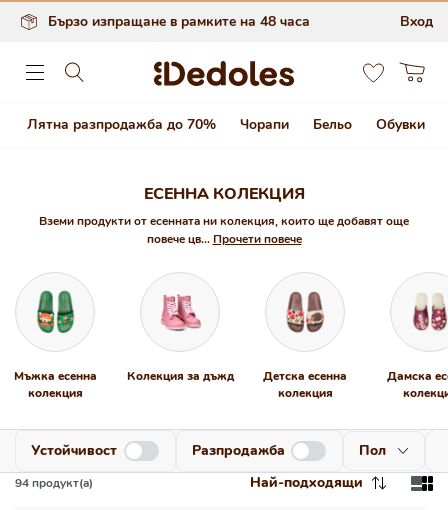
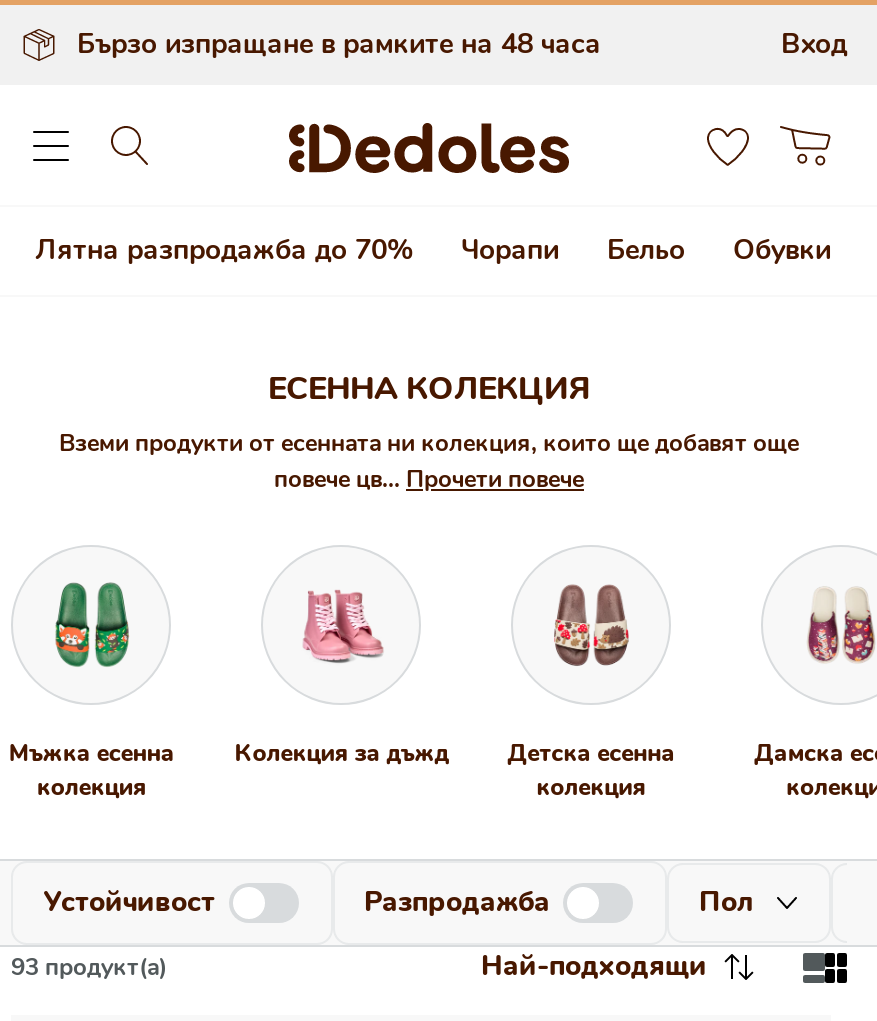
- 94 продукт(а)
+ 93 продукт(а)
